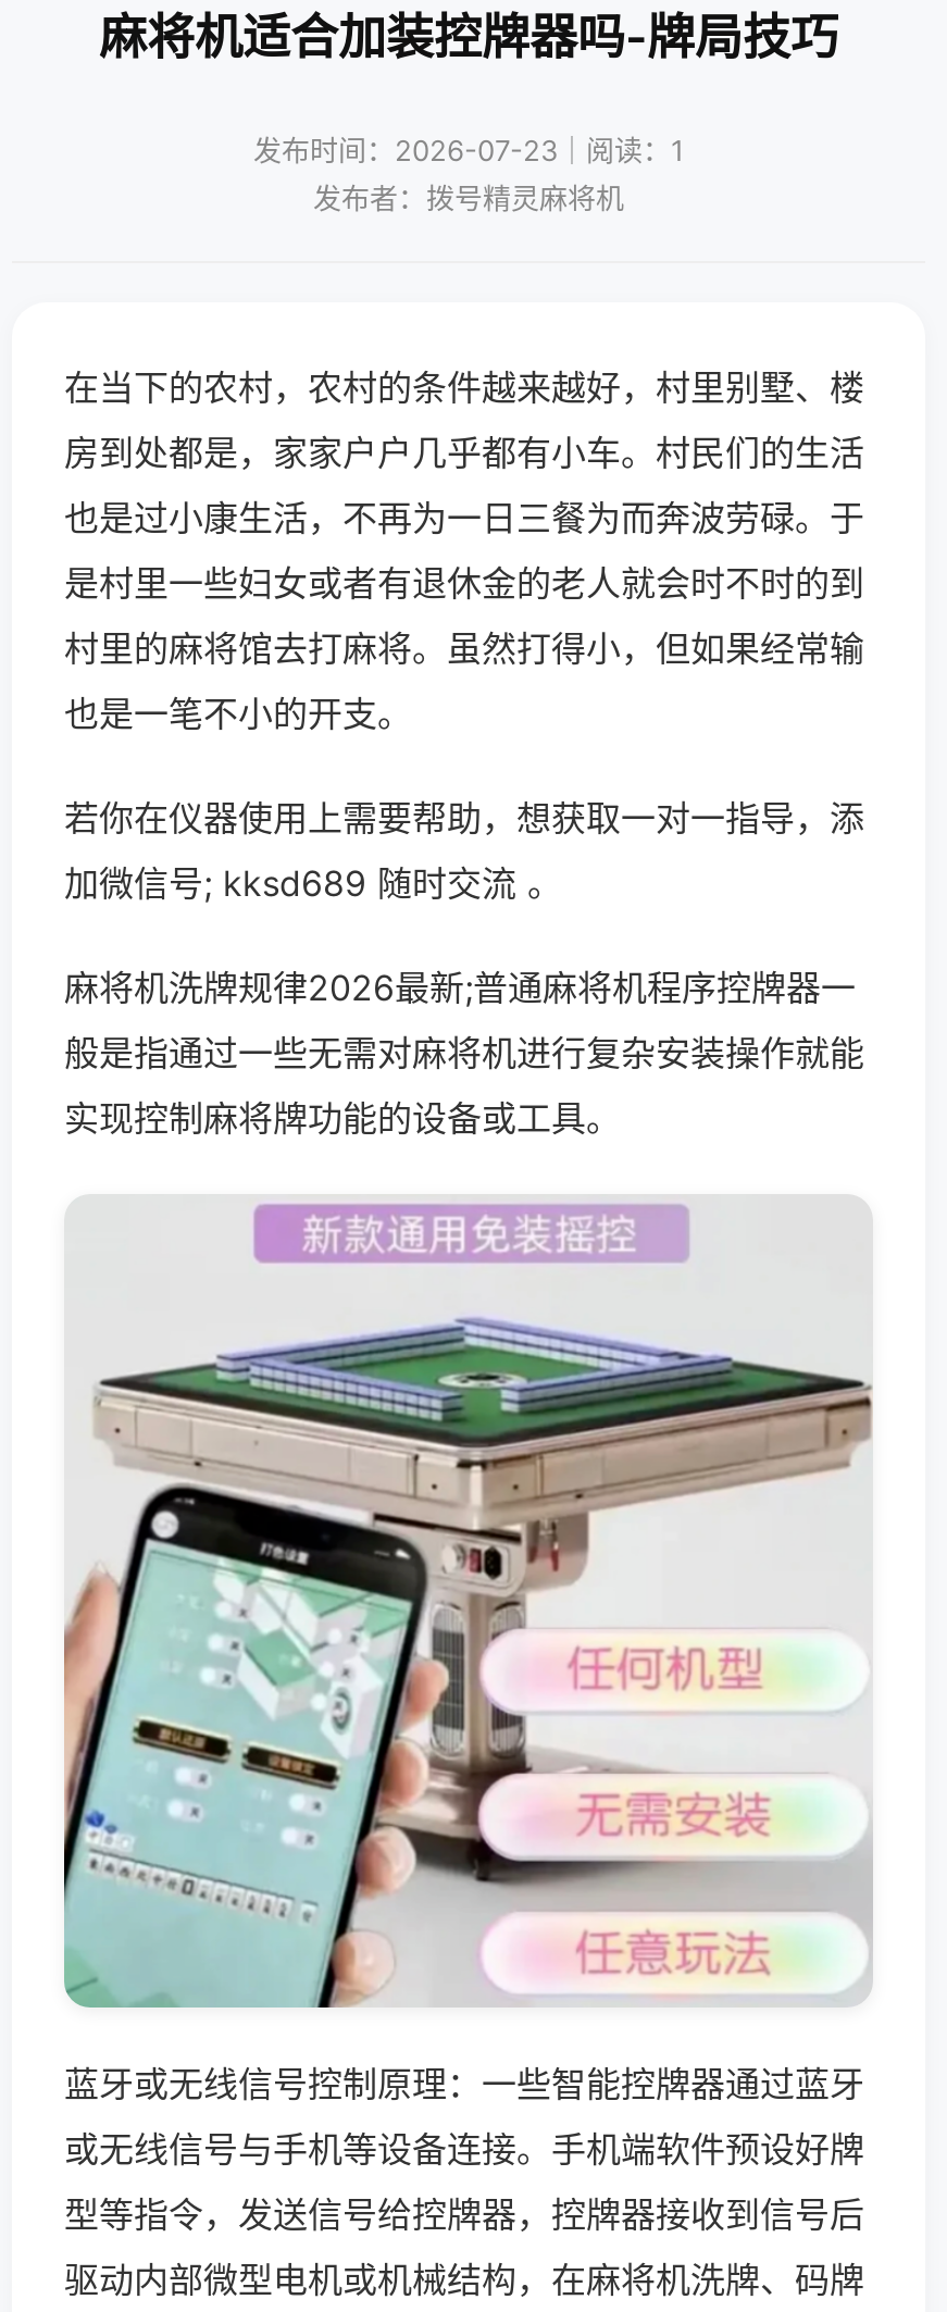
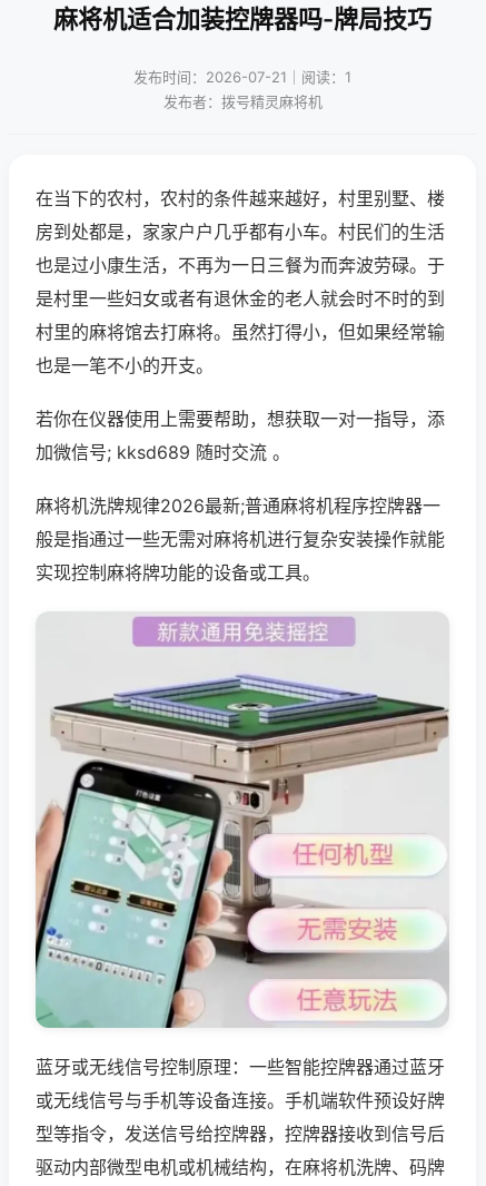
- 发布时间：2026-07-23｜阅读：1
+ 发布时间：2026-07-21｜阅读：1
